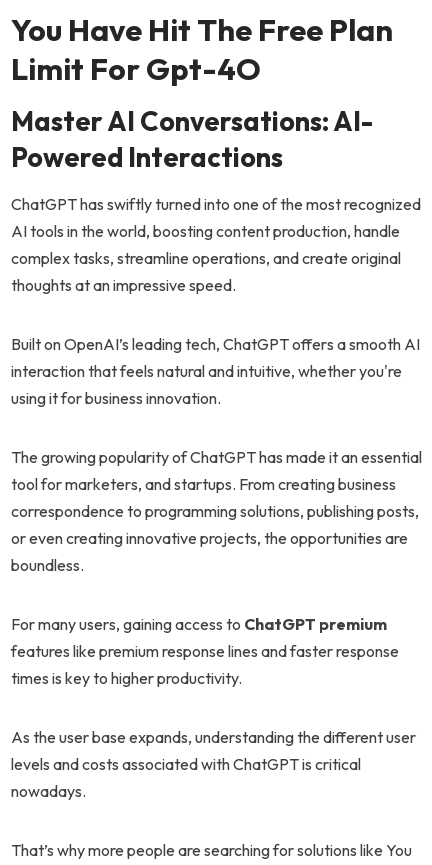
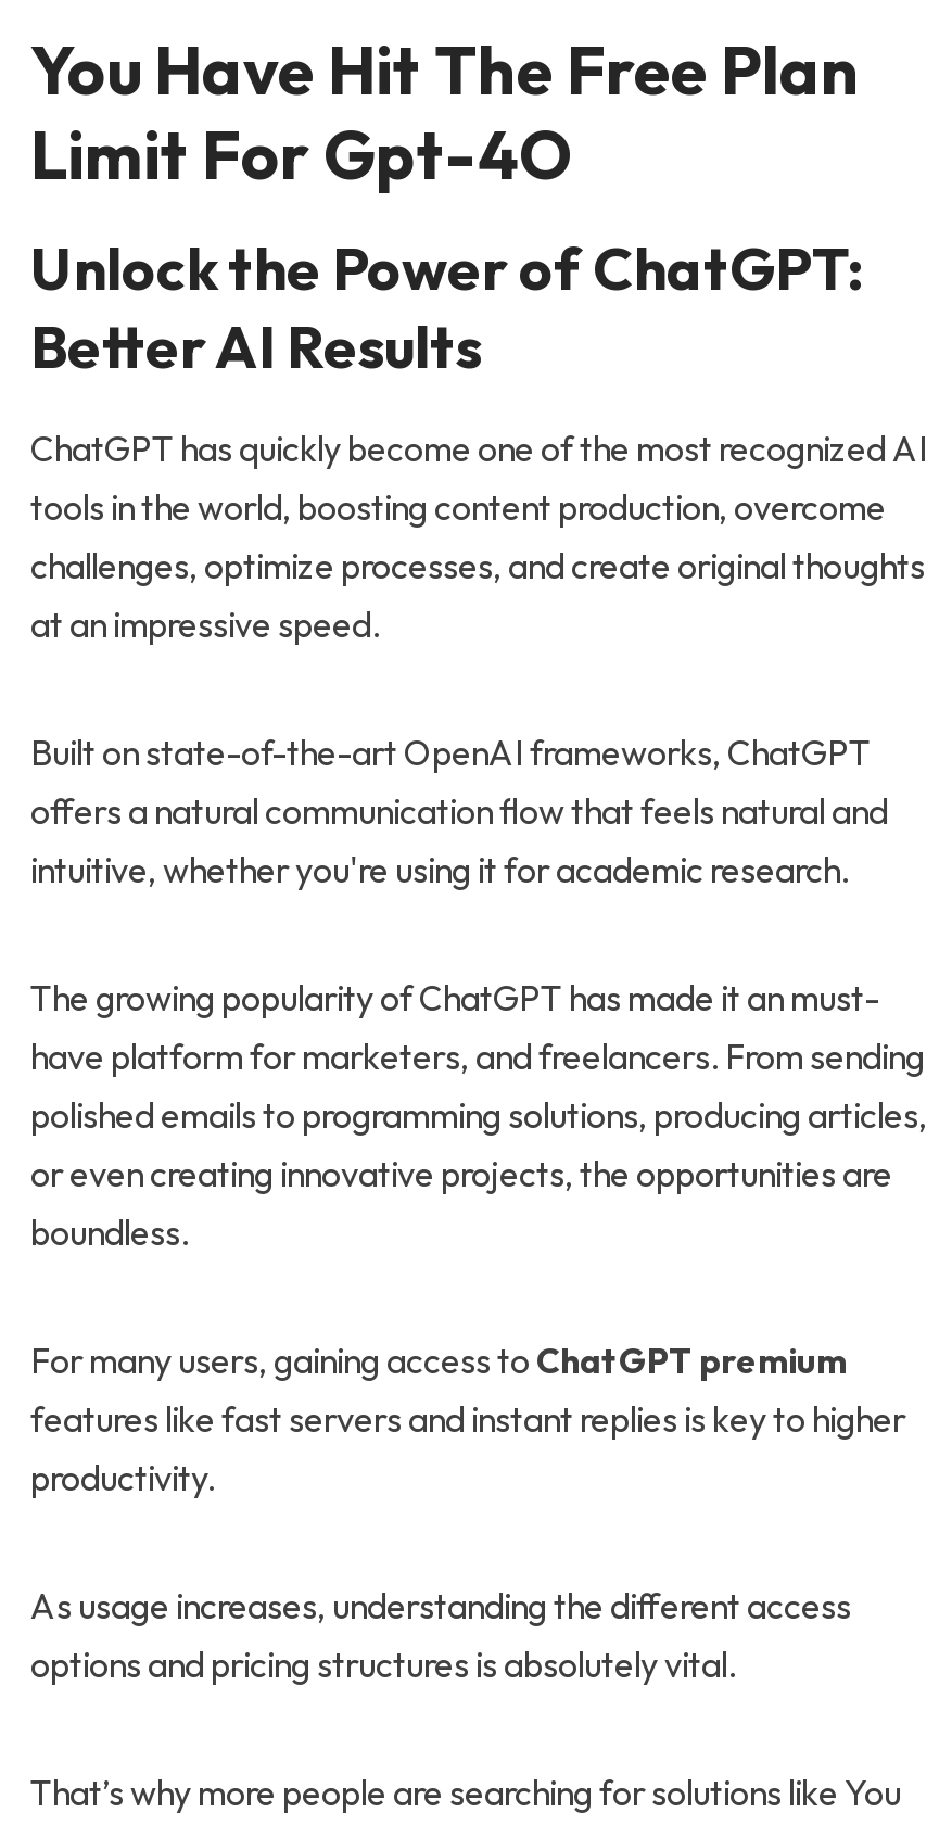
- Master AI Conversations: AI-
- Powered Interactions
+ Unlock the Power of ChatGPT:
+ Better AI Results

- ChatGPT has swiftly turned into one of the most recognized
- AI tools in the world, boosting content production, handle
- complex tasks, streamline operations, and create original
- thoughts at an impressive speed.
+ ChatGPT has quickly become one of the most recognized AI
+ tools in the world, boosting content production, overcome
+ challenges, optimize processes, and create original thoughts
+ at an impressive speed.

- Built on OpenAI’s leading tech, ChatGPT offers a smooth AI
- interaction that feels natural and intuitive, whether you're
- using it for business innovation.
+ Built on state-of-the-art OpenAI frameworks, ChatGPT
+ offers a natural communication flow that feels natural and
+ intuitive, whether you're using it for academic research.

- The growing popularity of ChatGPT has made it an essential
- tool for marketers, and startups. From creating business
- correspondence to programming solutions, publishing posts,
+ The growing popularity of ChatGPT has made it an must-
+ have platform for marketers, and freelancers. From sending
+ polished emails to programming solutions, producing articles,

- features like premium response lines and faster response
- times is key to higher productivity.
+ features like fast servers and instant replies is key to higher
+ productivity.

- As the user base expands, understanding the different user
- levels and costs associated with ChatGPT is critical
- nowadays.
+ As usage increases, understanding the different access
+ options and pricing structures is absolutely vital.
